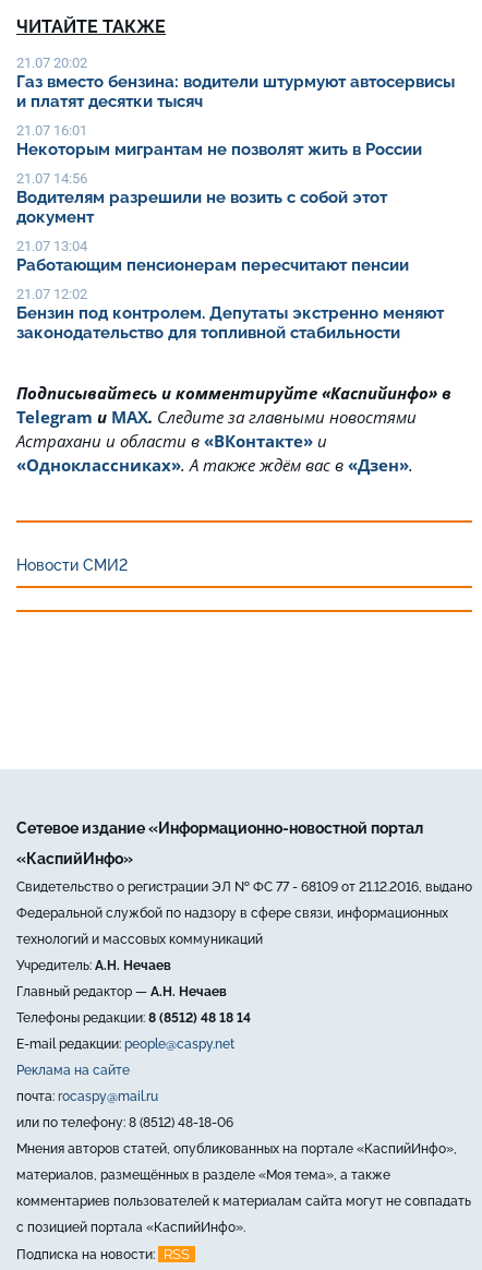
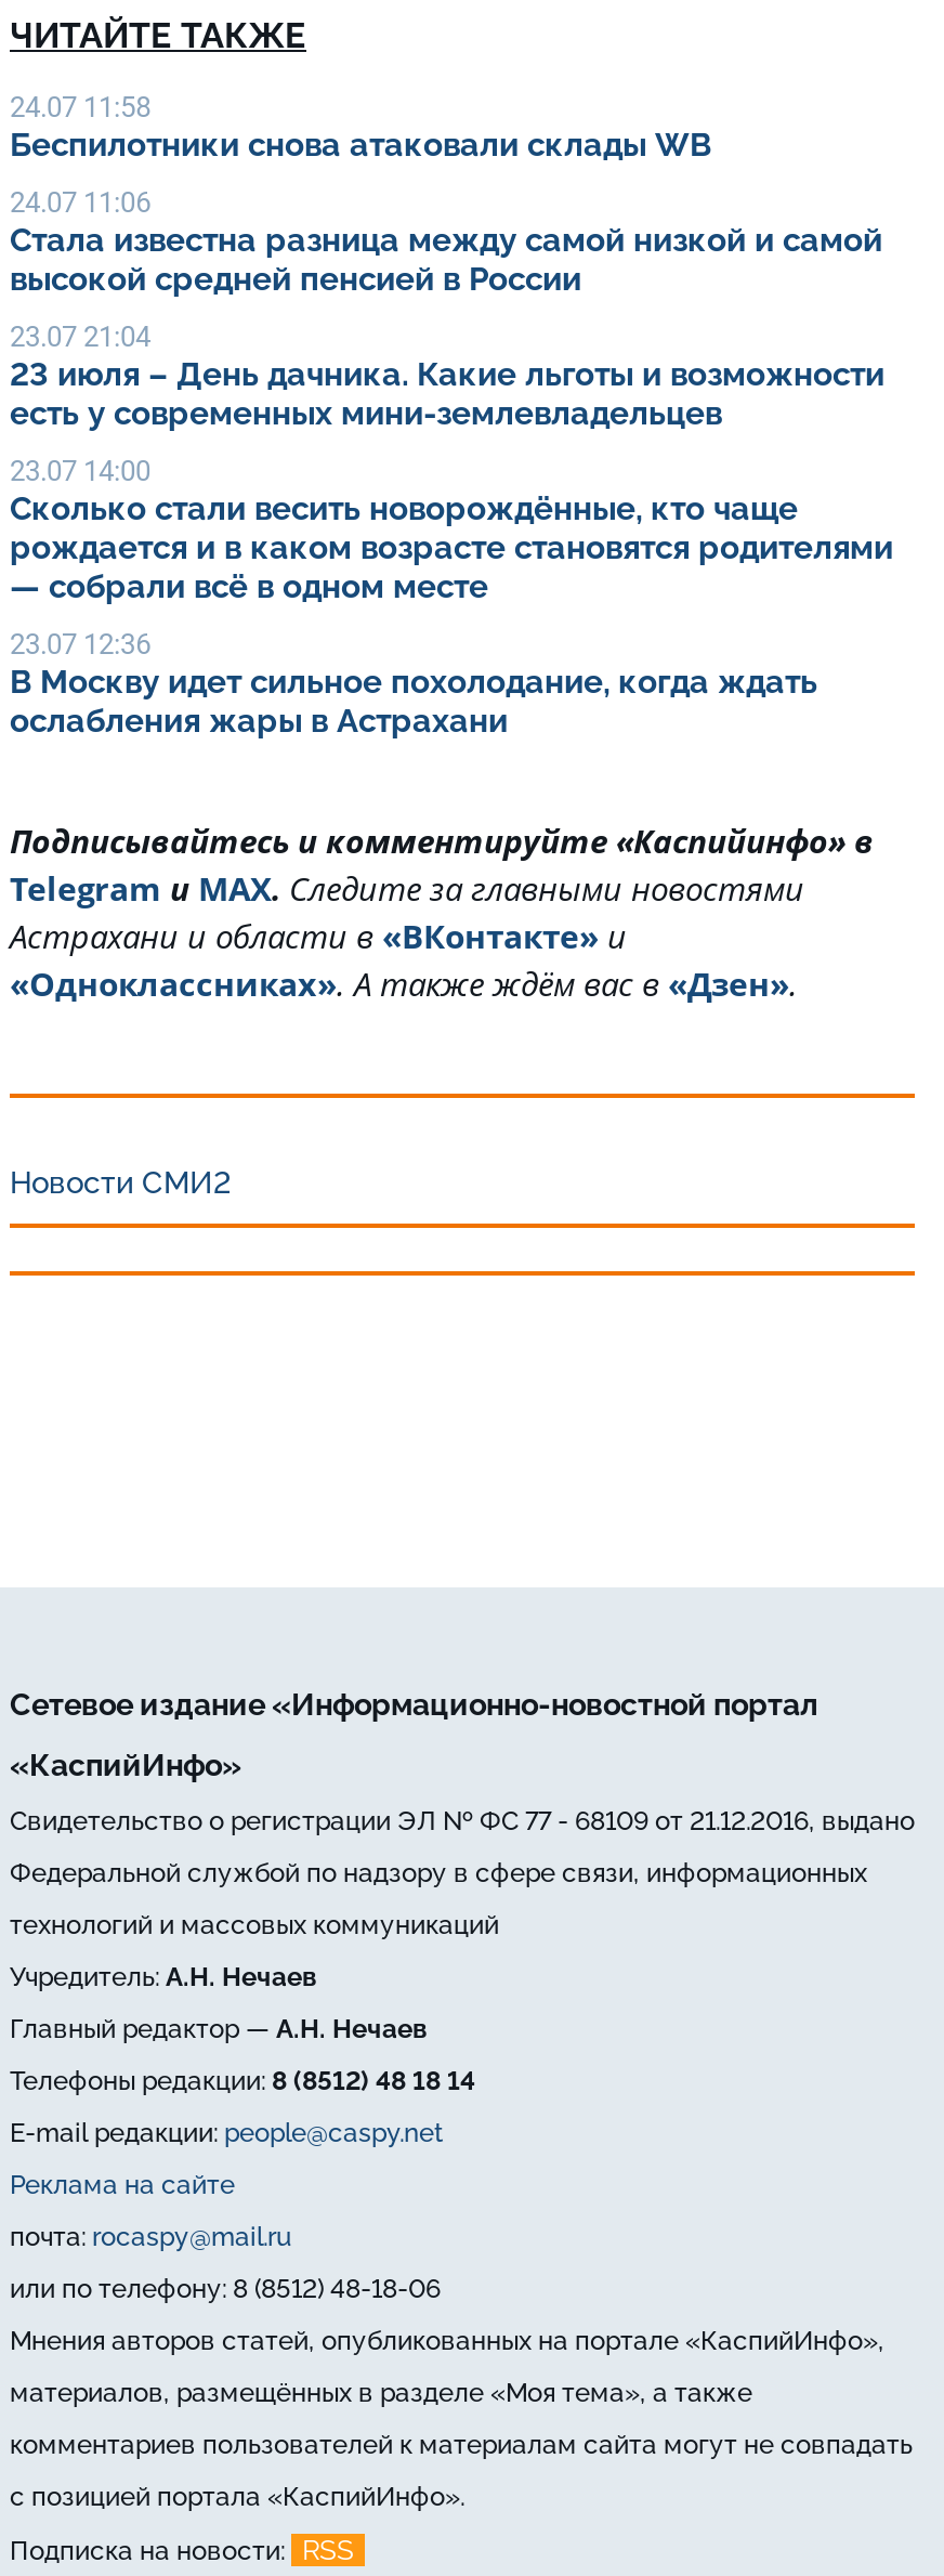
- 21.07 20:02
- Газ вместо бензина: водители штурмуют автосервисы
- и платят десятки тысяч
+ 24.07 11:58
+ Беспилотники снова атаковали склады WB

- 21.07 16:01
- Некоторым мигрантам не позволят жить в России
+ 24.07 11:06
+ Стала известна разница между самой низкой и самой
+ высокой средней пенсией в России

- 21.07 14:56
- Водителям разрешили не возить с собой этот
- документ
+ 23.07 21:04
+ 23 июля – День дачника. Какие льготы и возможности
+ есть у современных мини-землевладельцев

- 21.07 13:04
- Работающим пенсионерам пересчитают пенсии
+ 23.07 14:00
+ Сколько стали весить новорождённые, кто чаще
+ рождается и в каком возрасте становятся родителями
+ — собрали всё в одном месте

- 21.07 12:02
- Бензин под контролем. Депутаты экстренно меняют
- законодательство для топливной стабильности
+ 23.07 12:36
+ В Москву идет сильное похолодание, когда ждать
+ ослабления жары в Астрахани
